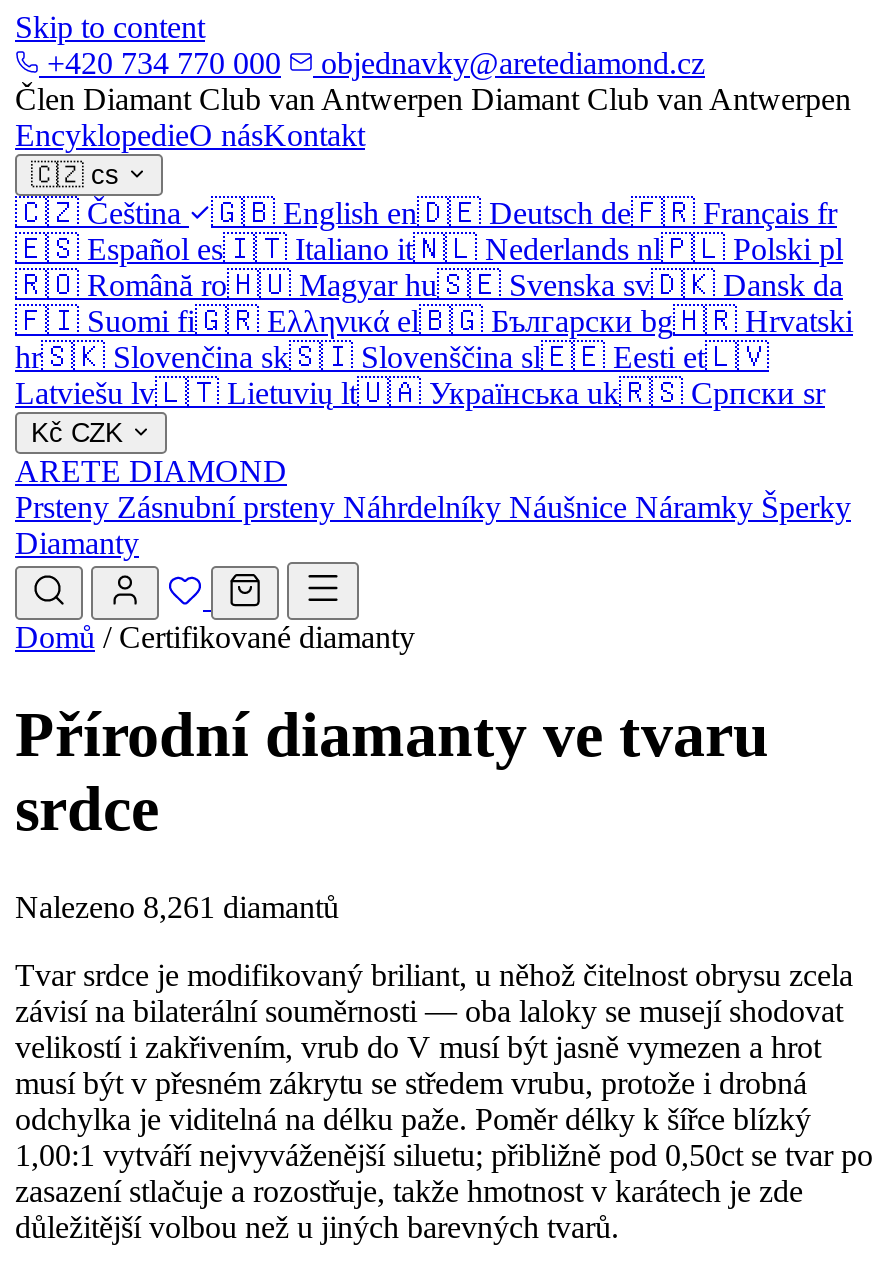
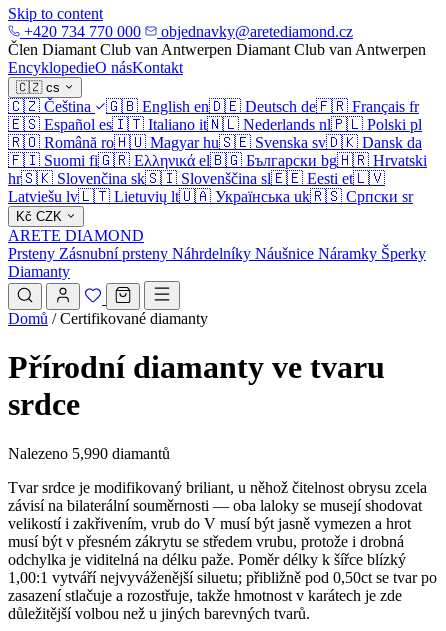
- Nalezeno 8,261 diamantů
+ Nalezeno 5,990 diamantů
